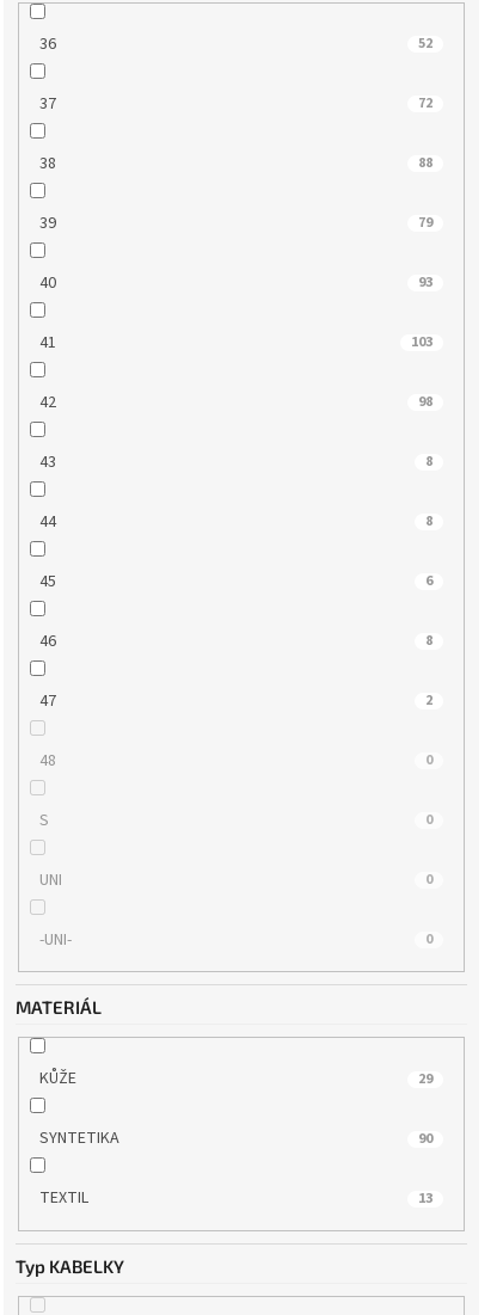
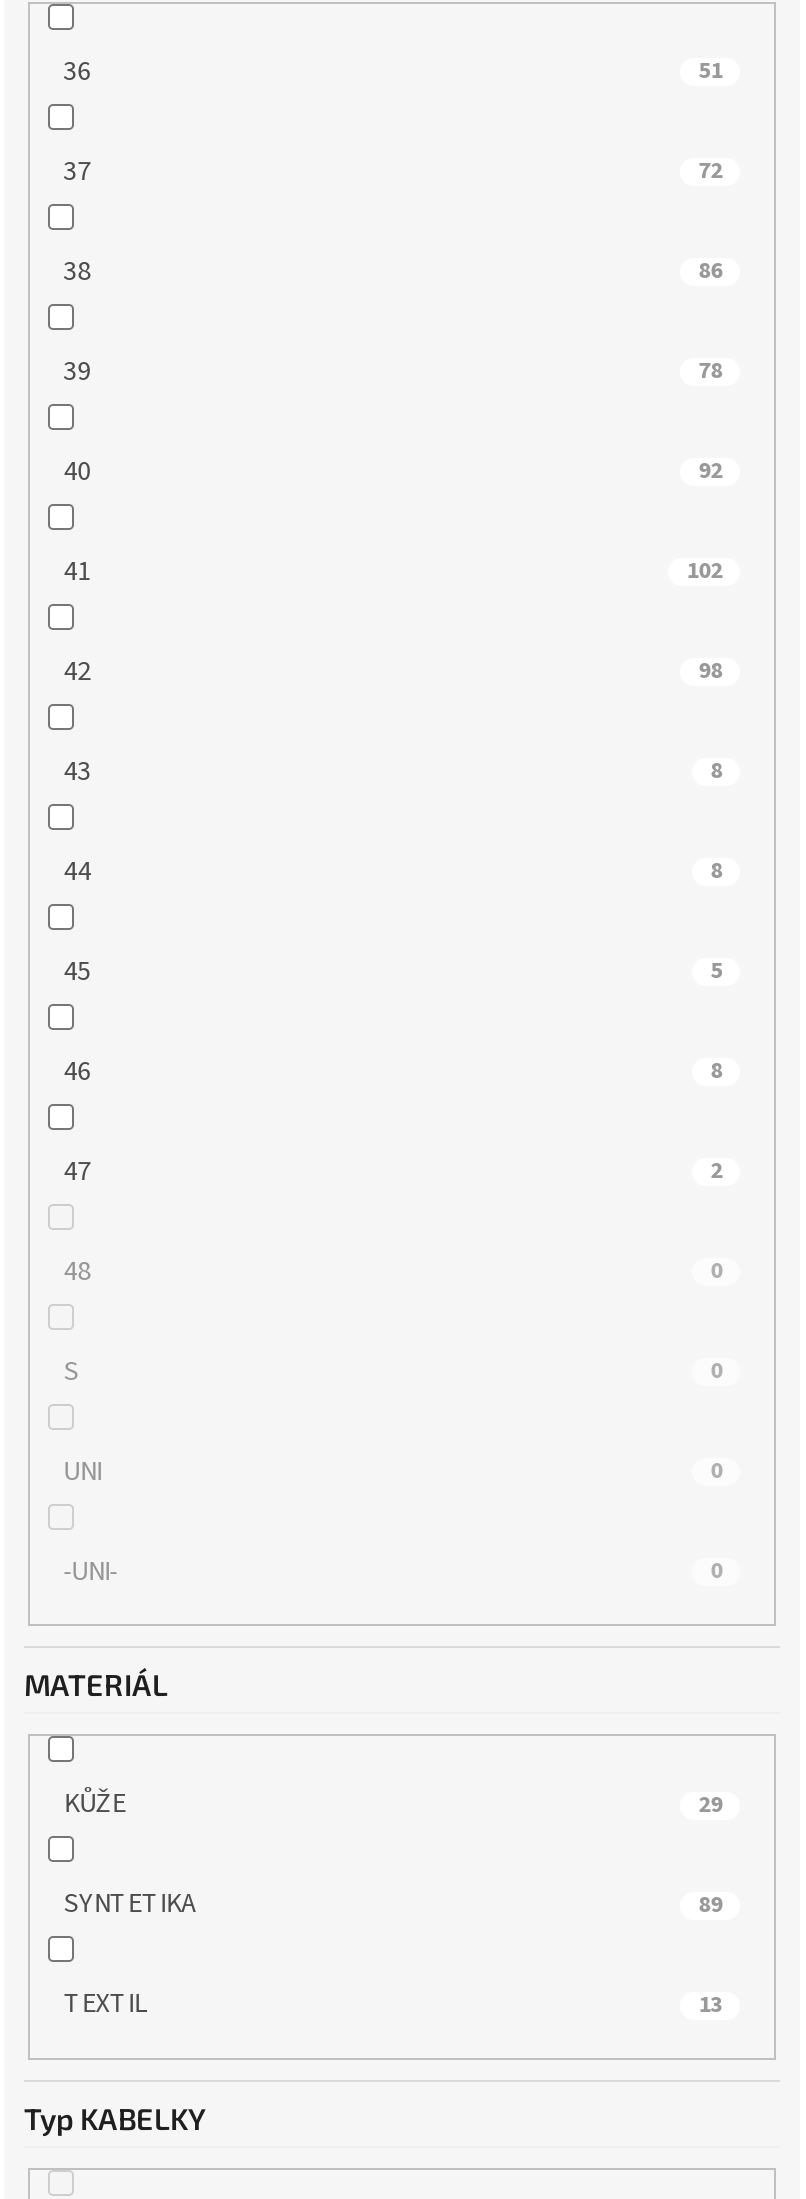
- 52
+ 51

- 88
+ 86

- 79
+ 78

- 93
+ 92

- 103
+ 102

- 6
+ 5

- 90
+ 89
